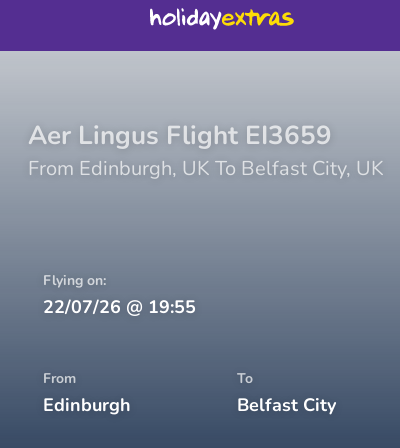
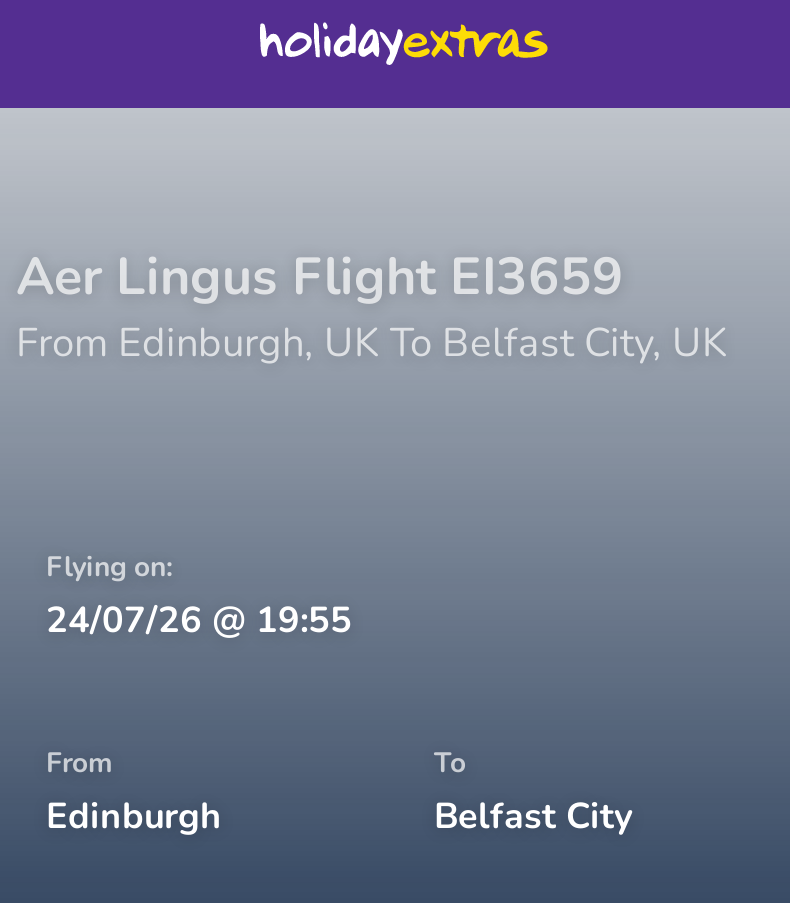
- 22/07/26 @ 19:55
+ 24/07/26 @ 19:55
